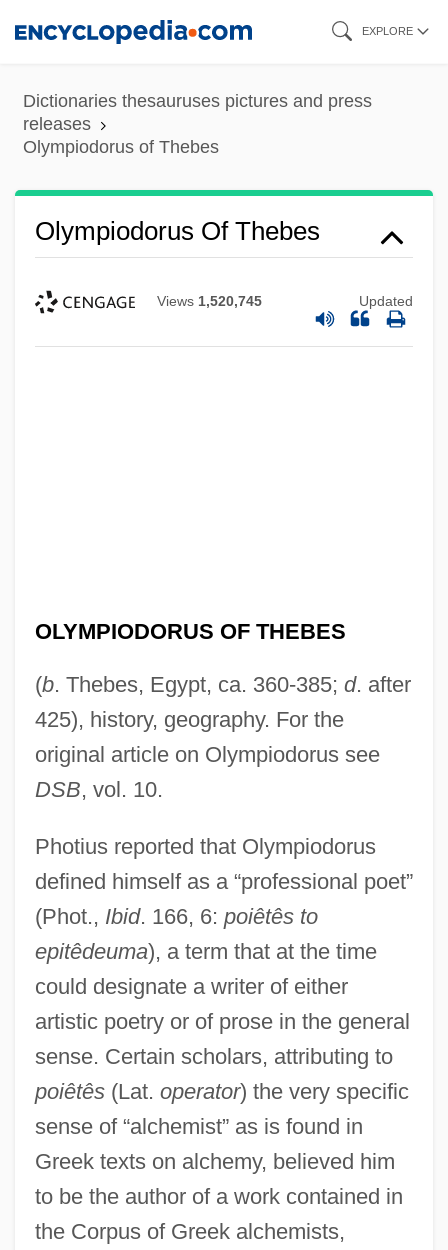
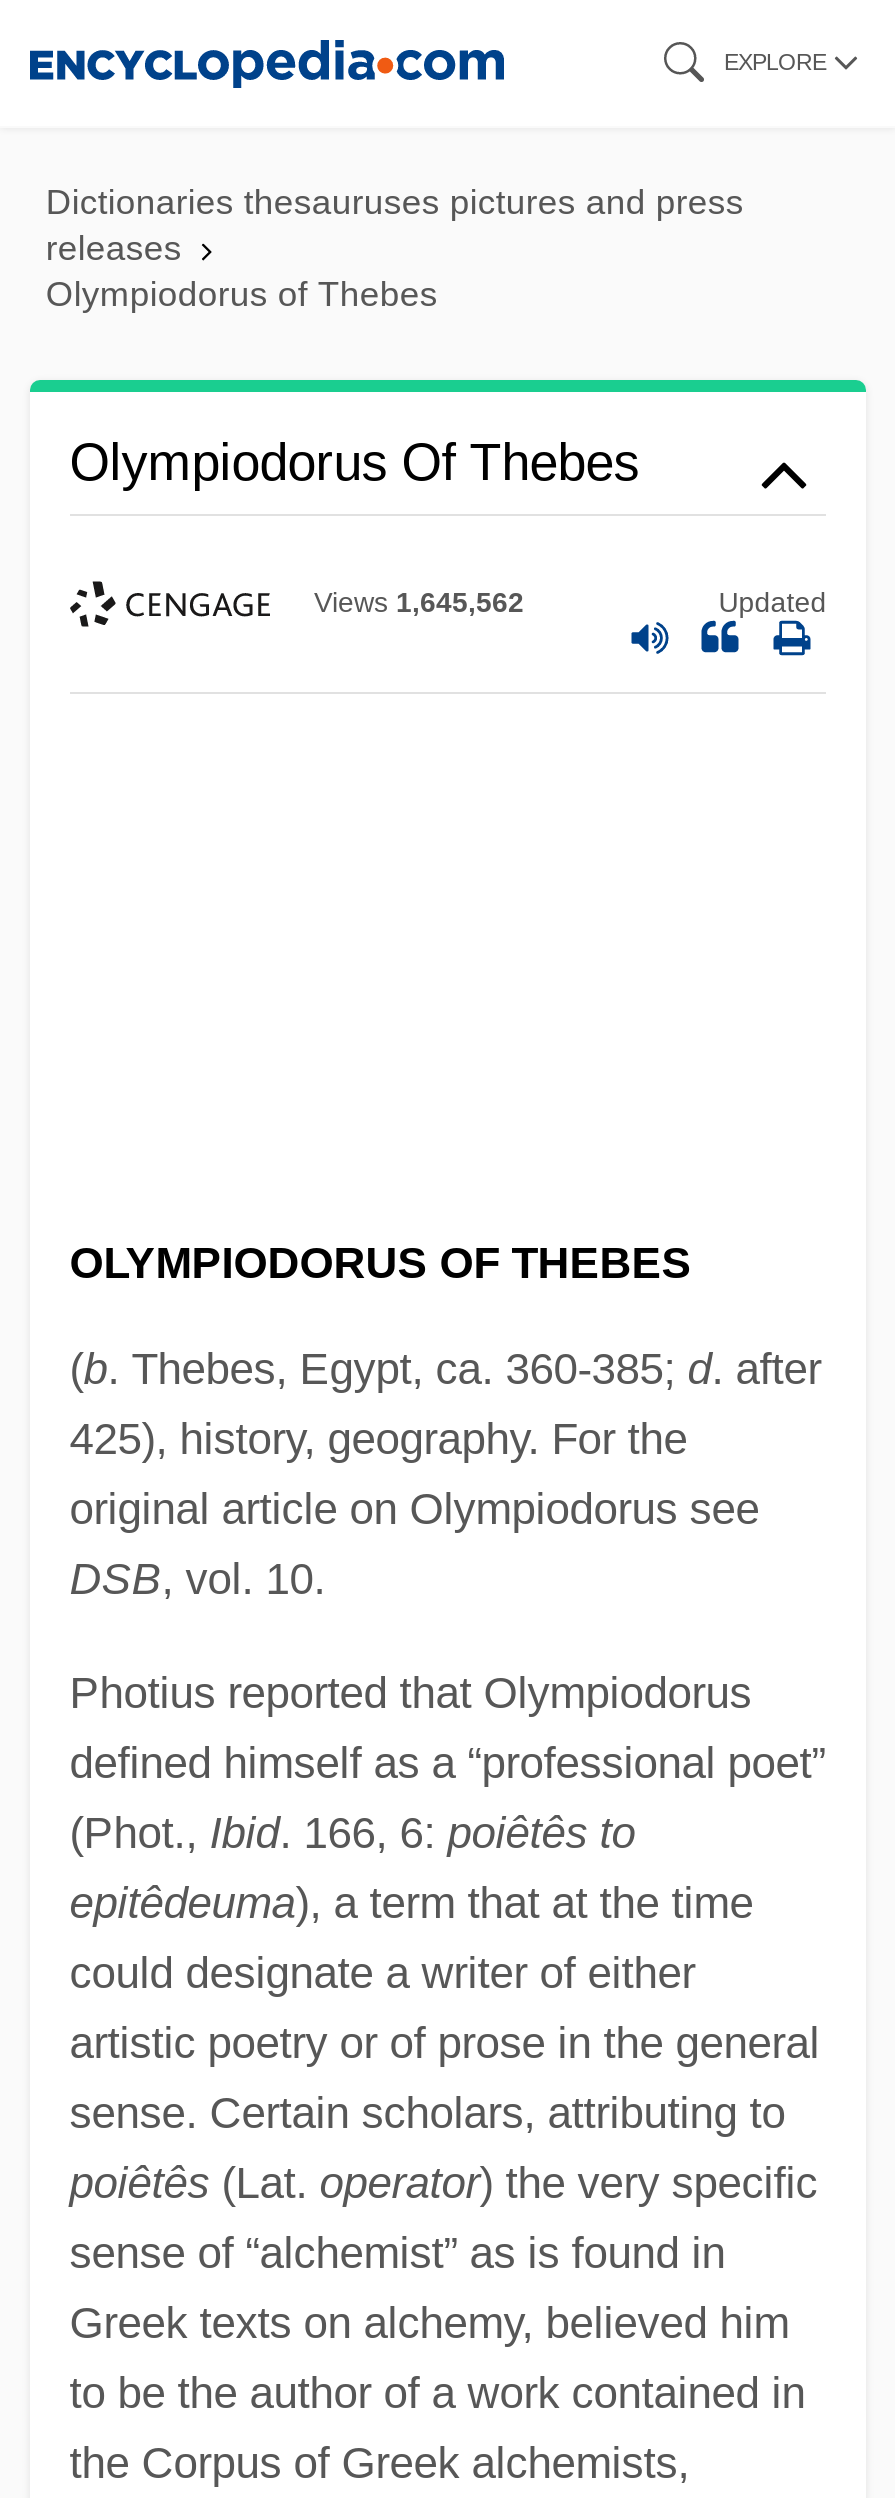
- Views 1,520,745
+ Views 1,645,562
